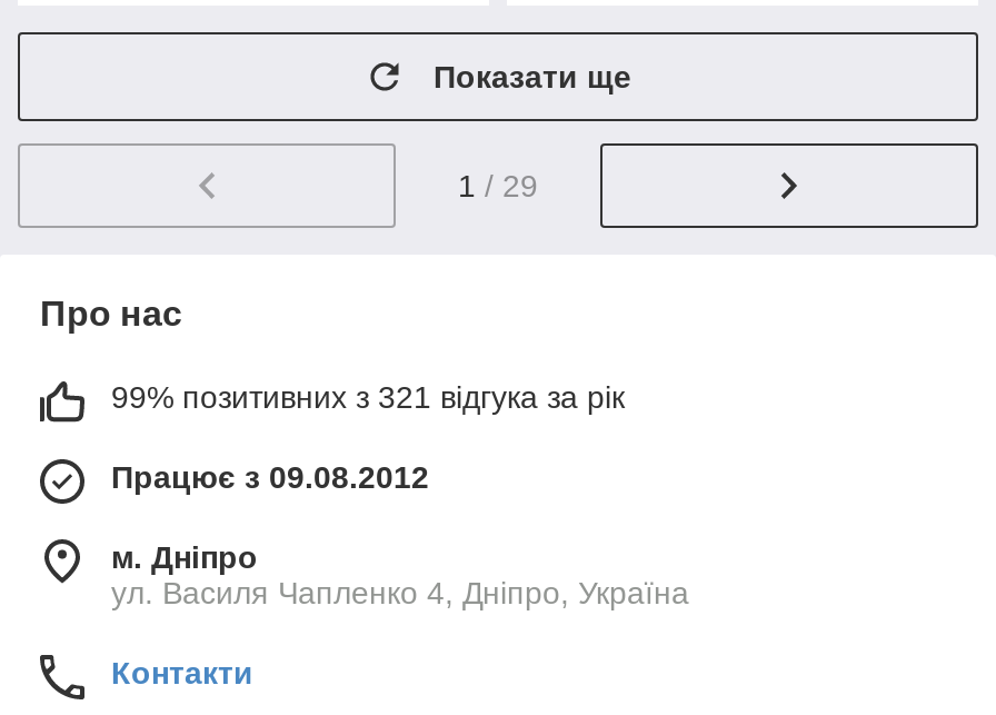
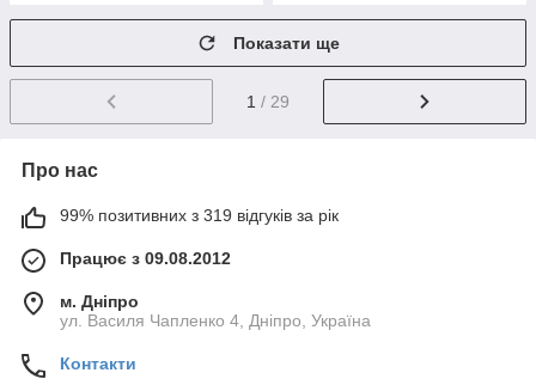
- 99% позитивних з 321 відгука за рік
+ 99% позитивних з 319 відгуків за рік
